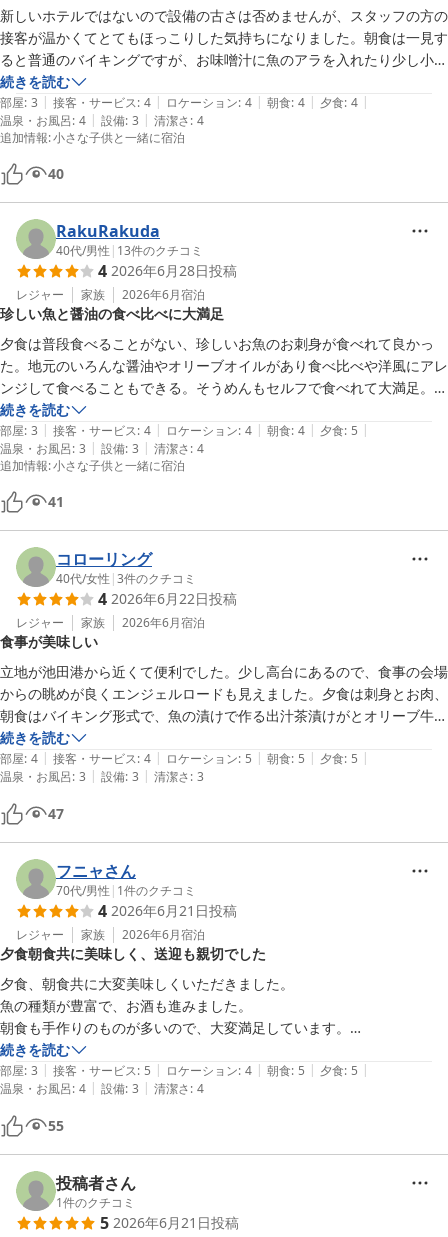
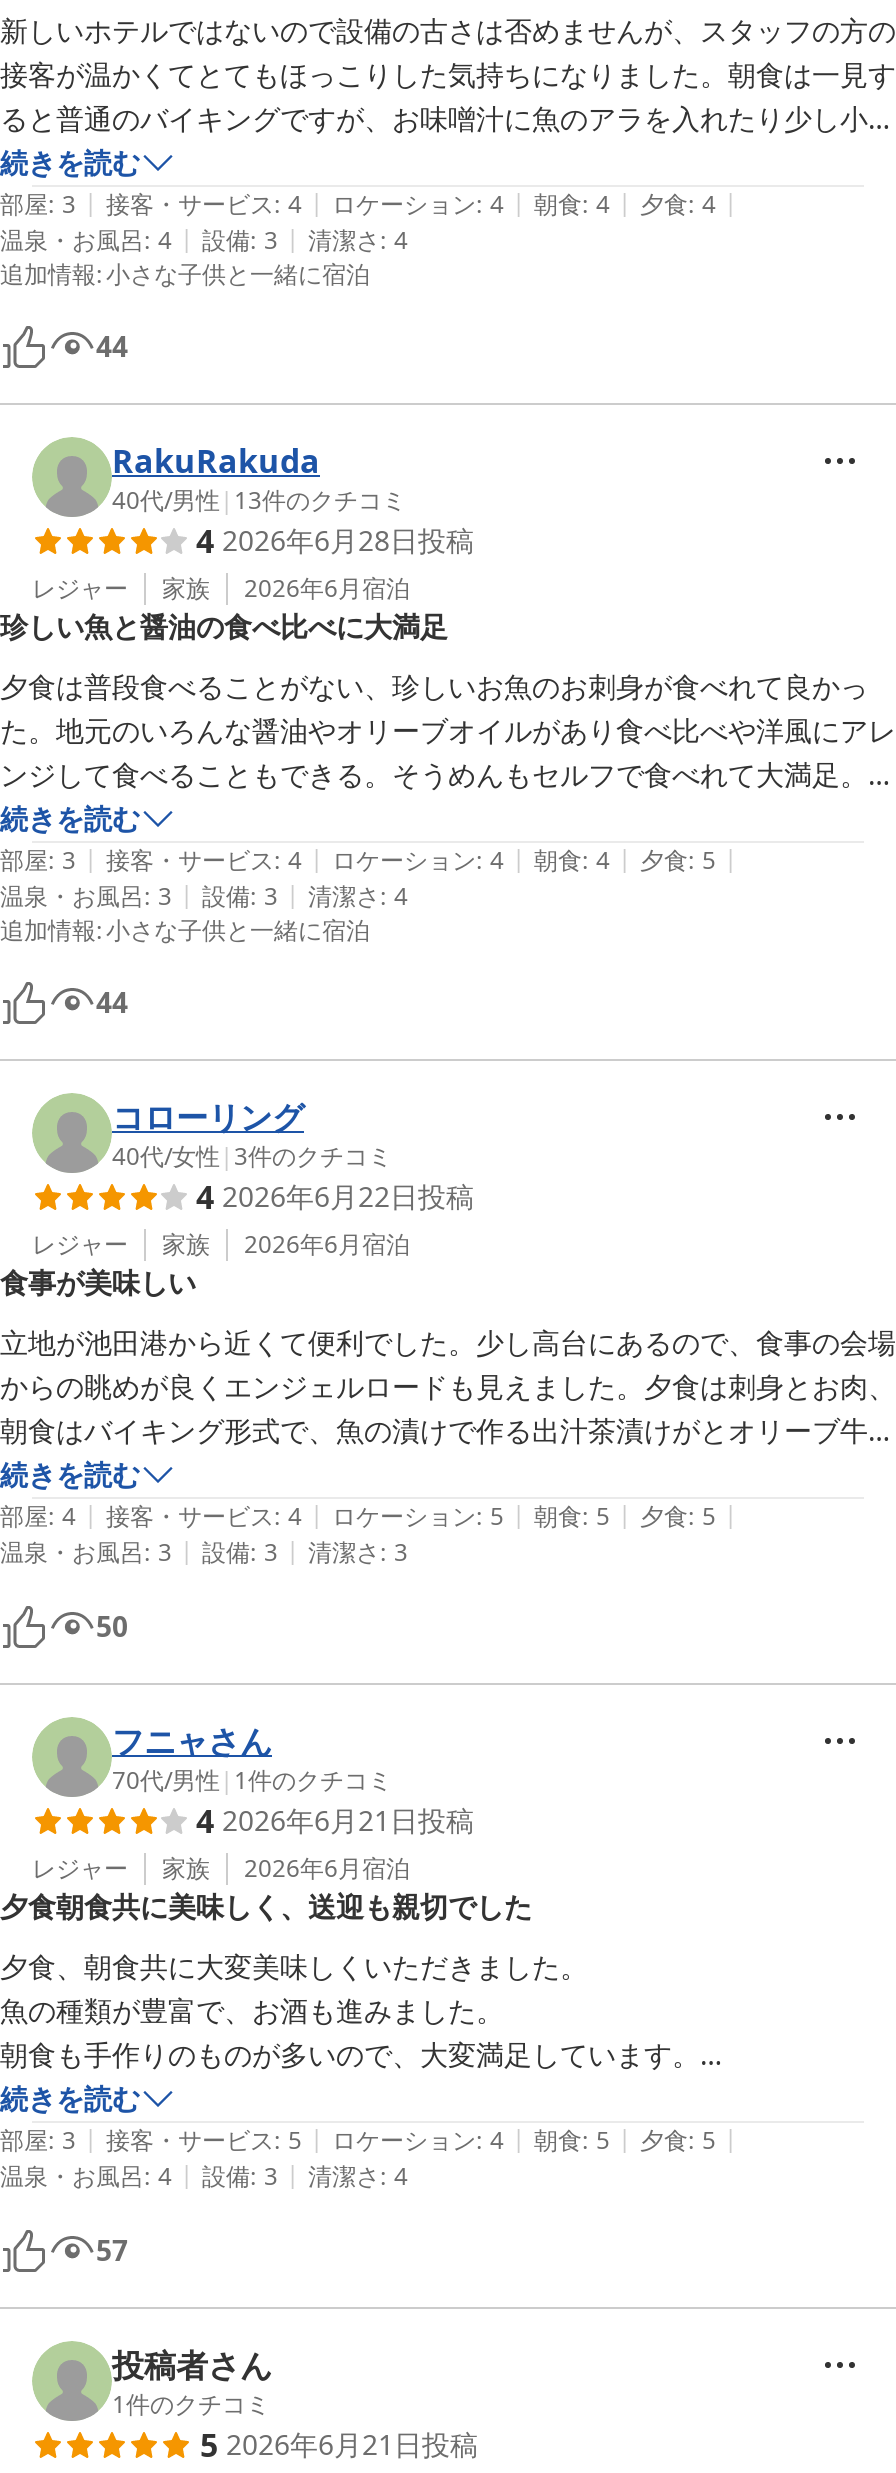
- 40
+ 44

- 41
+ 44

- 47
+ 50

- 55
+ 57
